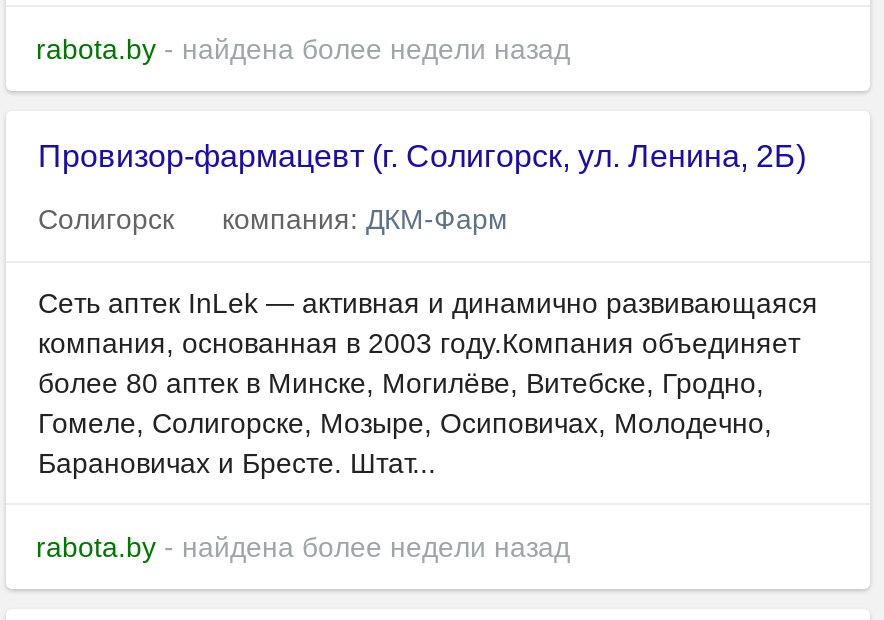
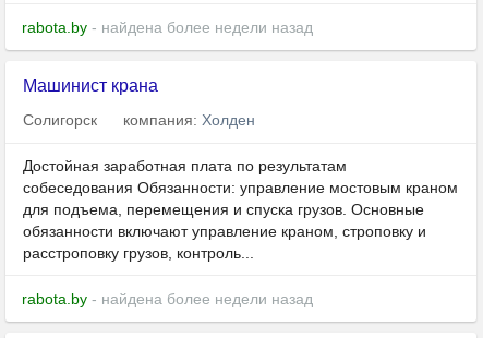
- Провизор-фармацевт (г. Солигорск, ул. Ленина, 2Б)
+ Машинист крана

- компания: ДКМ-Фарм
+ компания: Холден

- Сеть аптек InLek — активная и динамично развивающаяся
- компания, основанная в 2003 году.Компания объединяет
- более 80 аптек в Минске, Могилёве, Витебске, Гродно,
- Гомеле, Солигорске, Мозыре, Осиповичах, Молодечно,
- Барановичах и Бресте. Штат...
+ Достойная заработная плата по результатам
+ собеседования Обязанности: управление мостовым краном
+ для подъема, перемещения и спуска грузов. Основные
+ обязанности включают управление краном, строповку и
+ расстроповку грузов, контроль...
